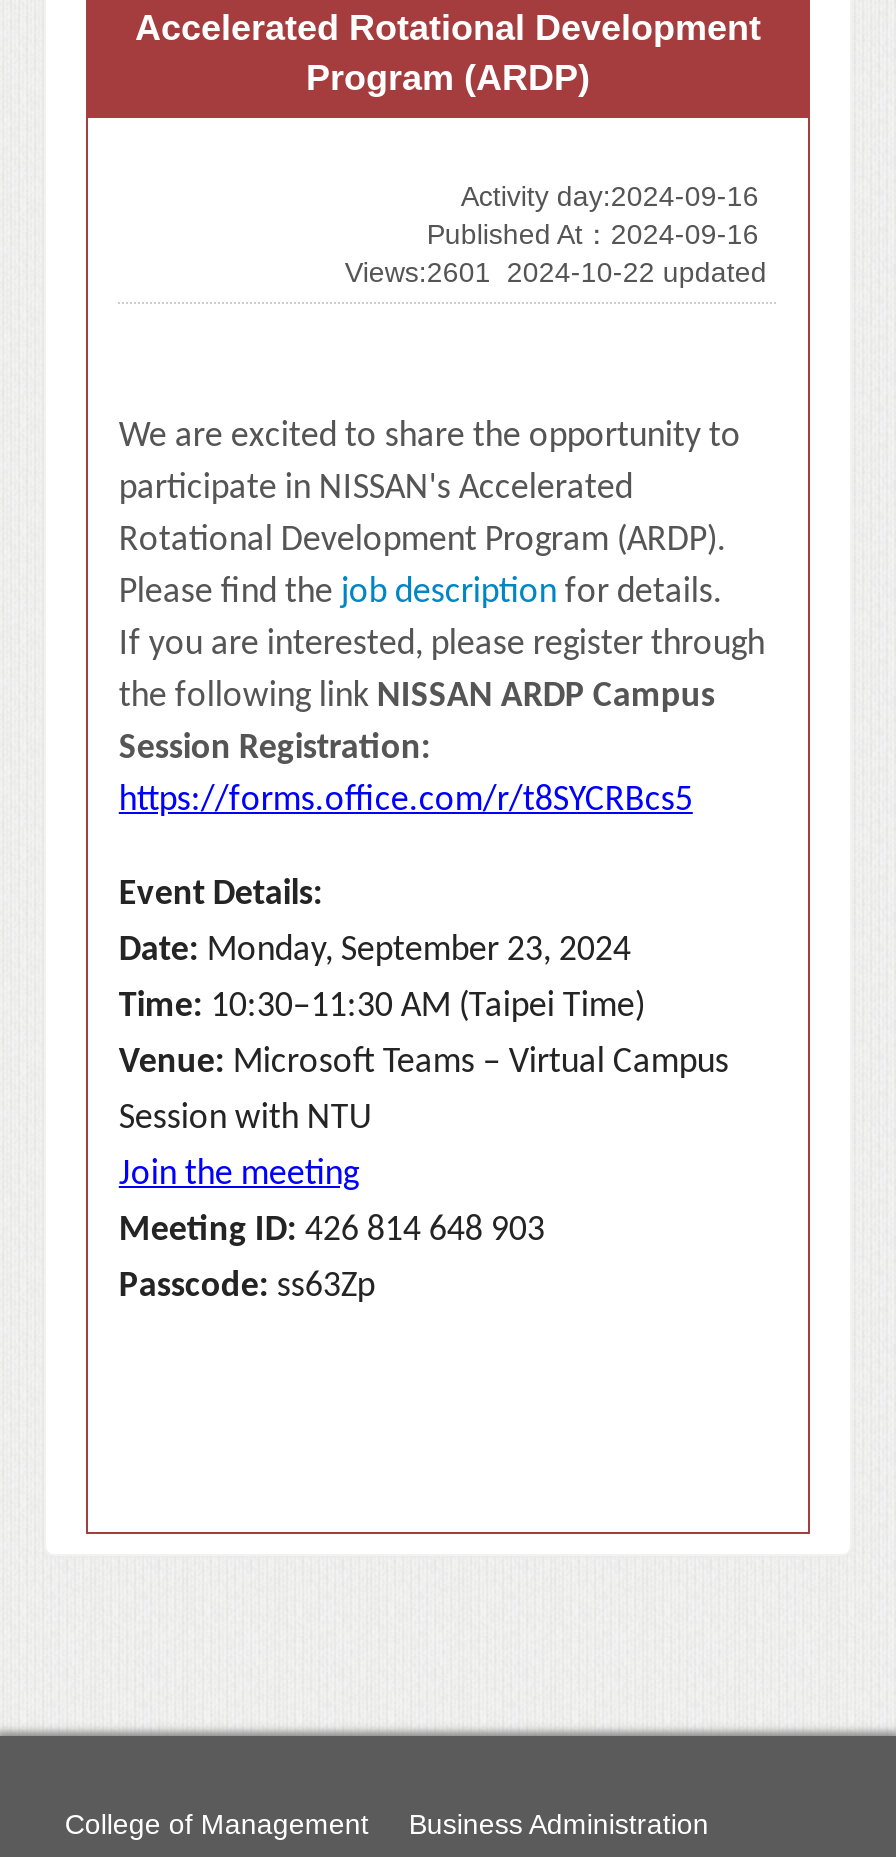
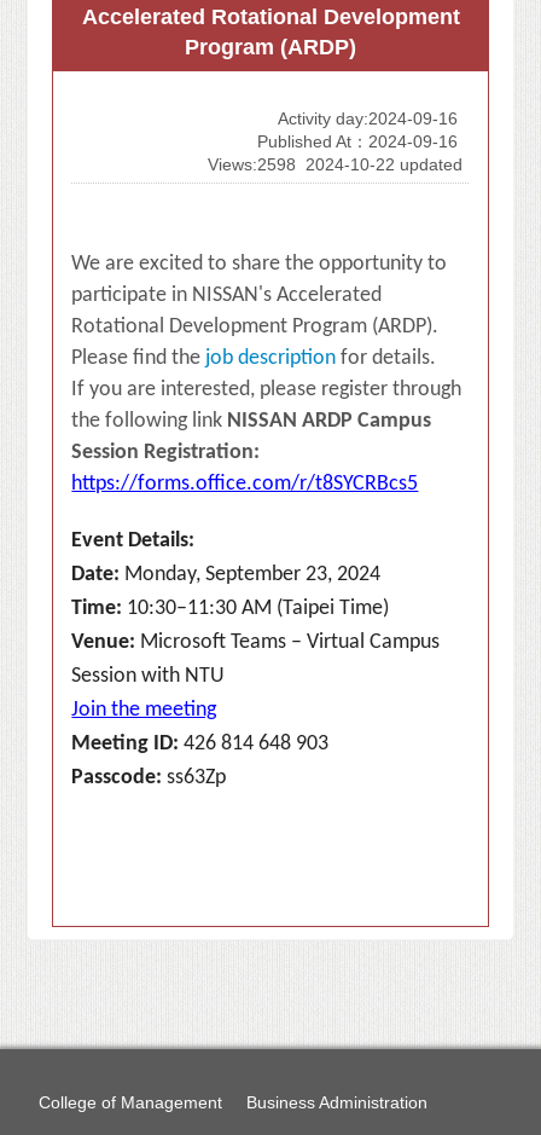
- Views:2601 2024-10-22 updated
+ Views:2598 2024-10-22 updated
